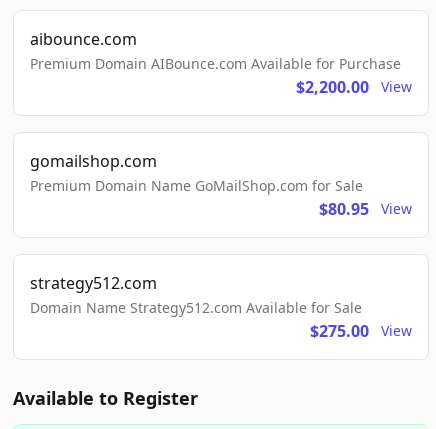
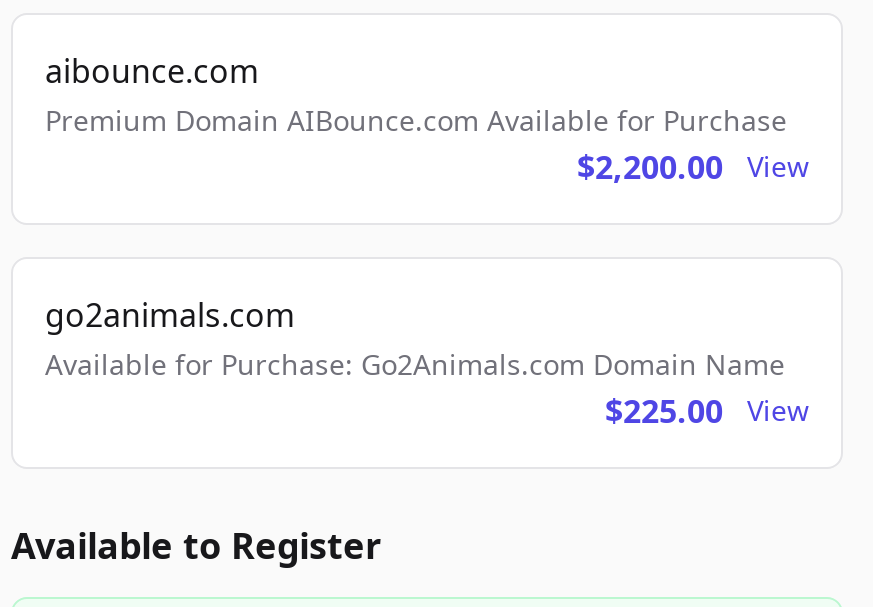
- gomailshop.com
- Premium Domain Name GoMailShop.com for Sale
- $80.95
- View
- strategy512.com
- Domain Name Strategy512.com Available for Sale
- $275.00
+ go2animals.com
+ Available for Purchase: Go2Animals.com Domain Name
+ $225.00
